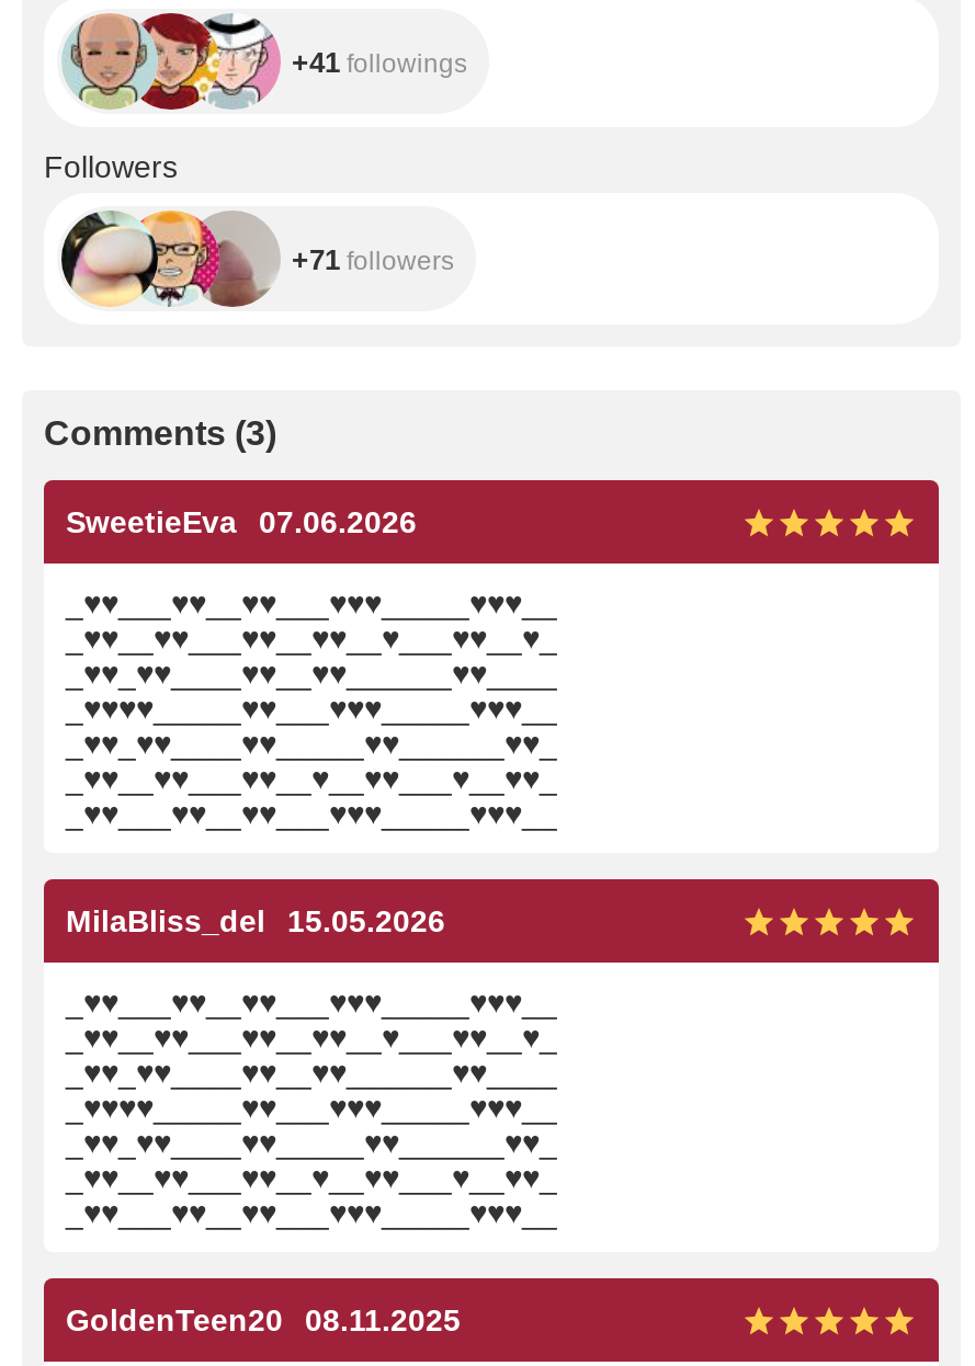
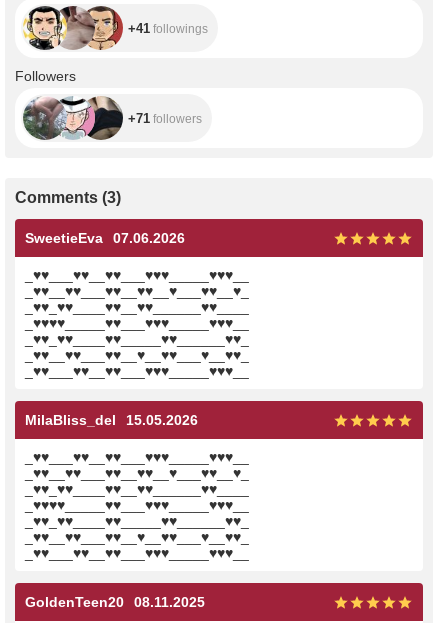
- [image]
+ [image]

- [image]
+ [image]
